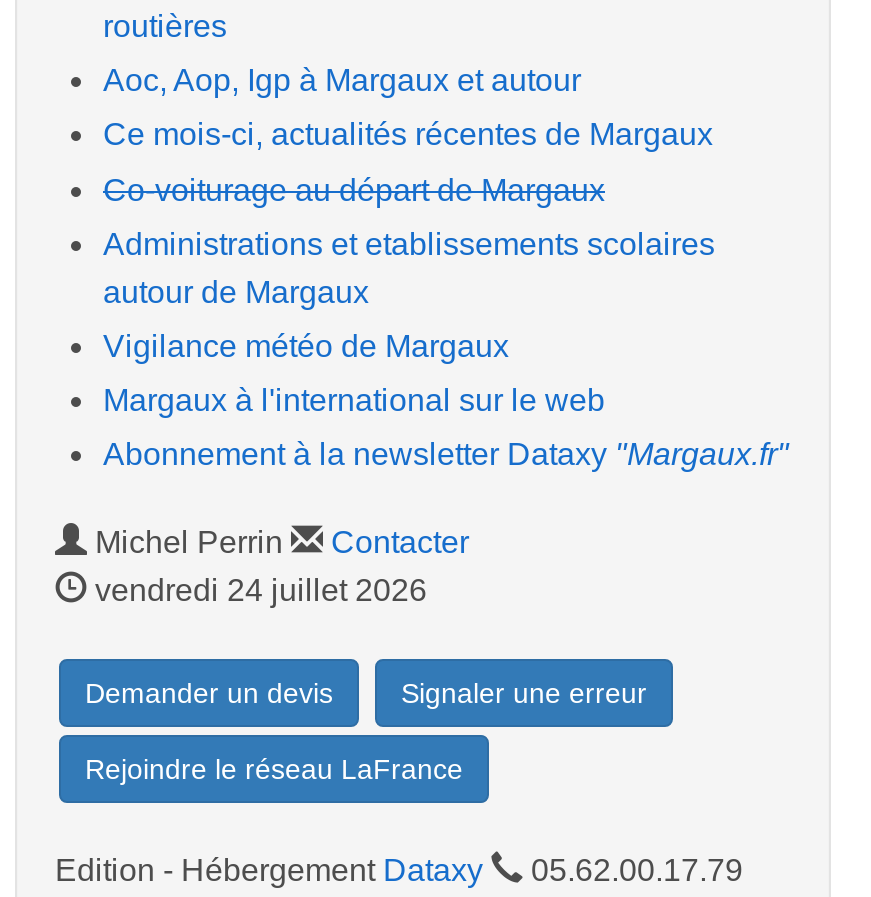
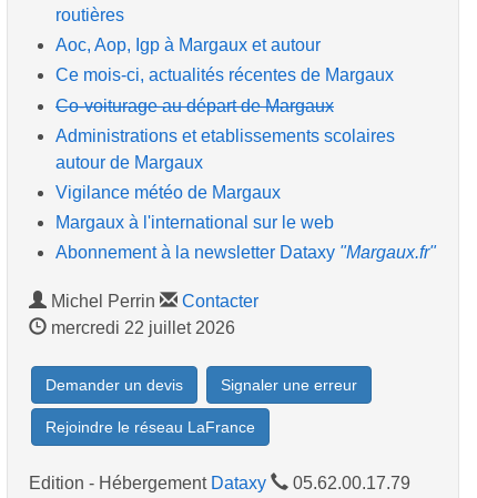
- vendredi 24 juillet 2026
+ mercredi 22 juillet 2026
